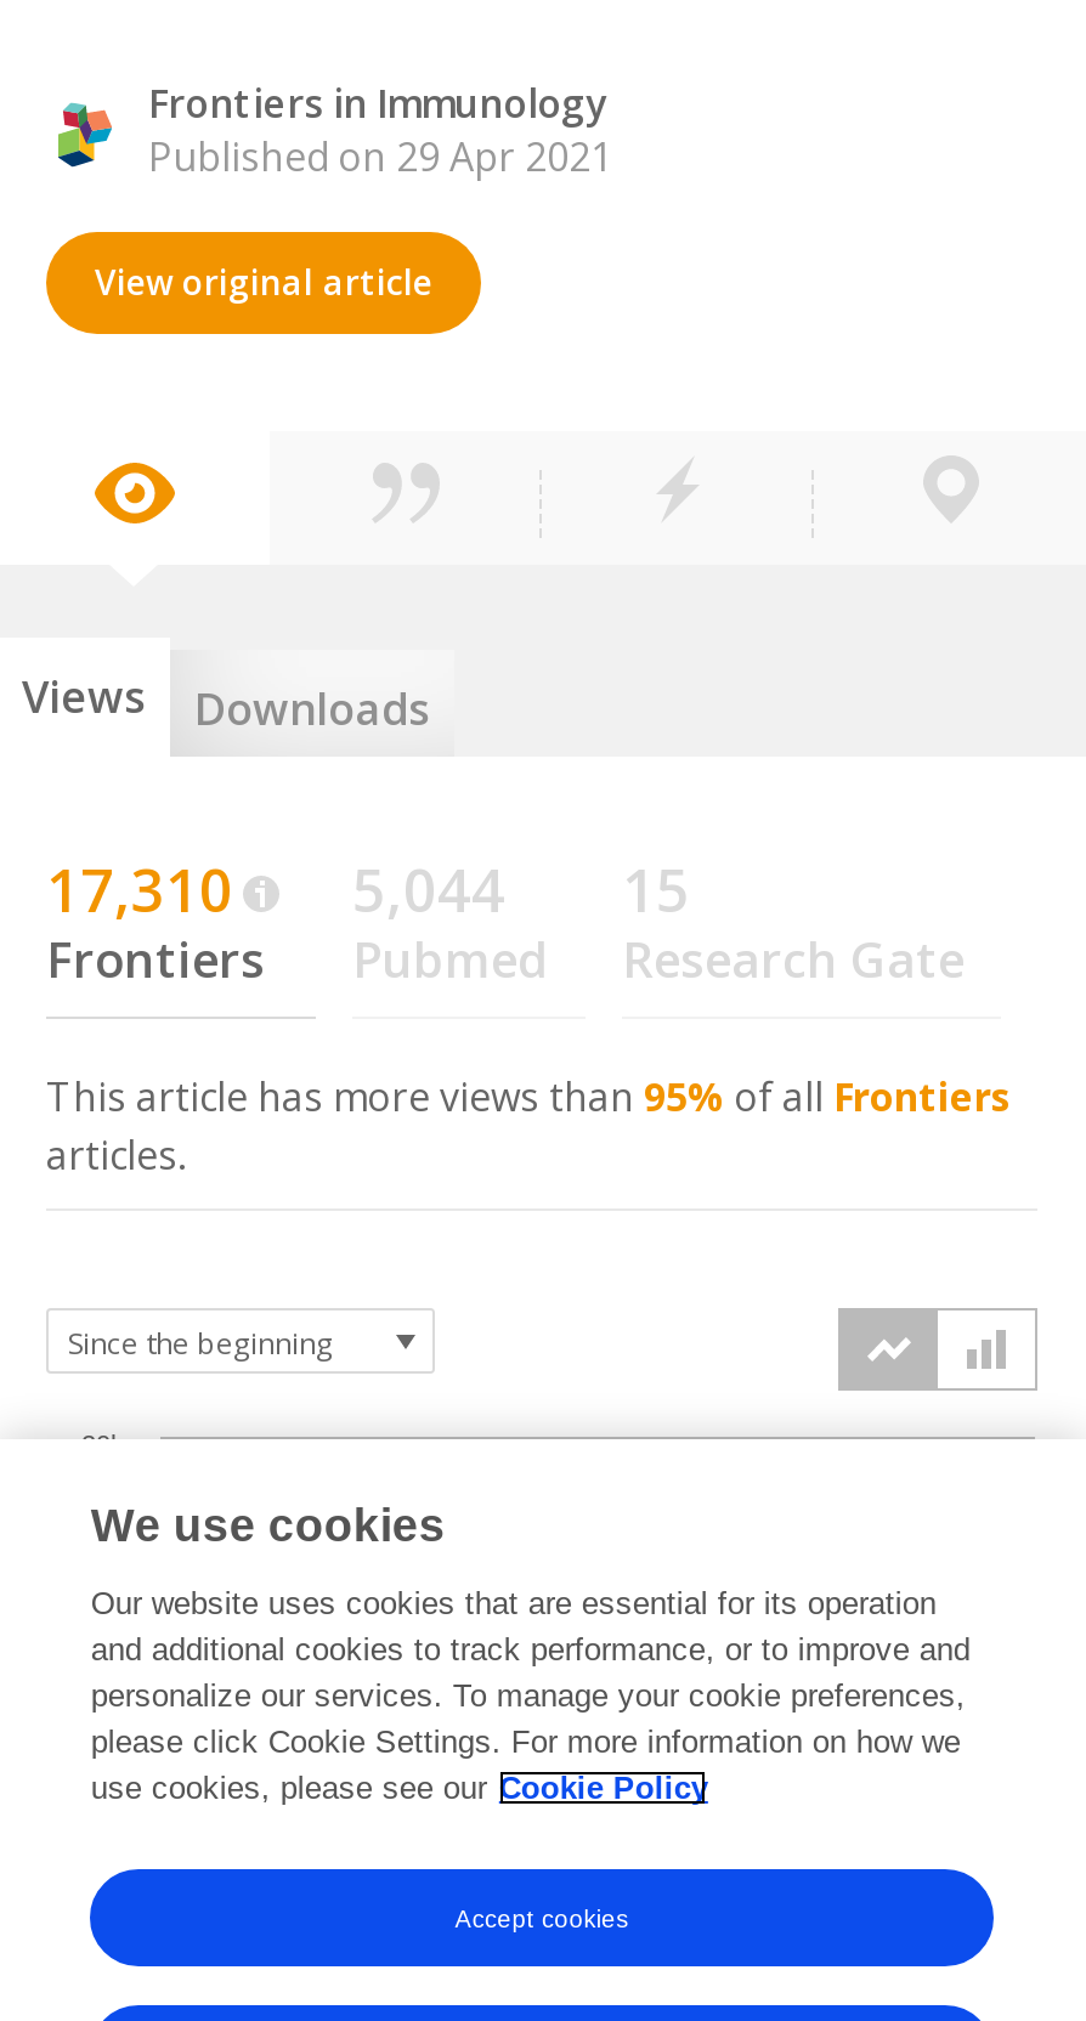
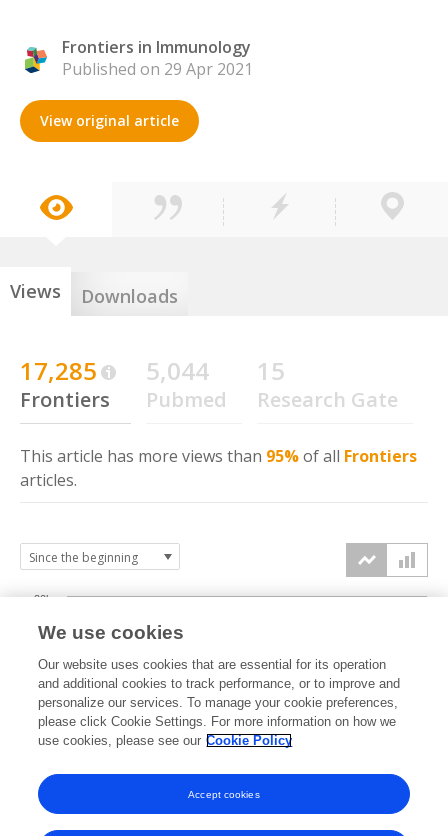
- 17,310
+ 17,285
